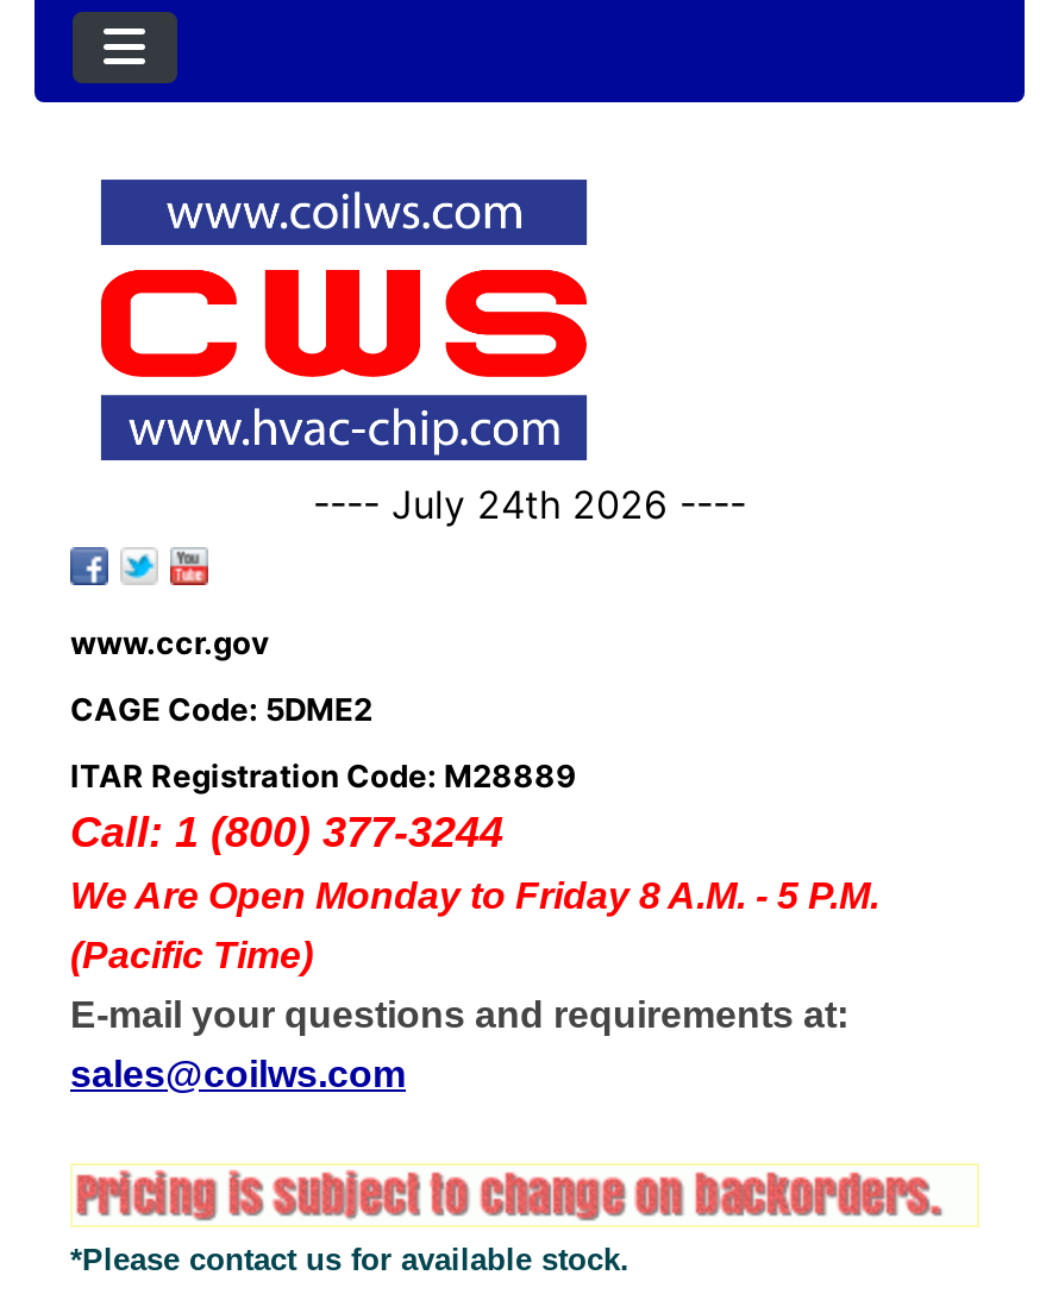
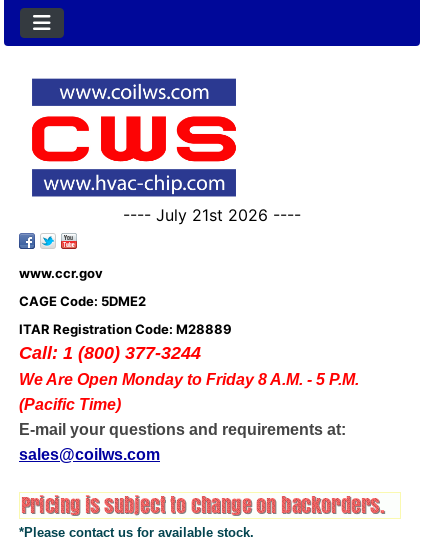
- ---- July 24th 2026 ----
+ ---- July 21st 2026 ----
